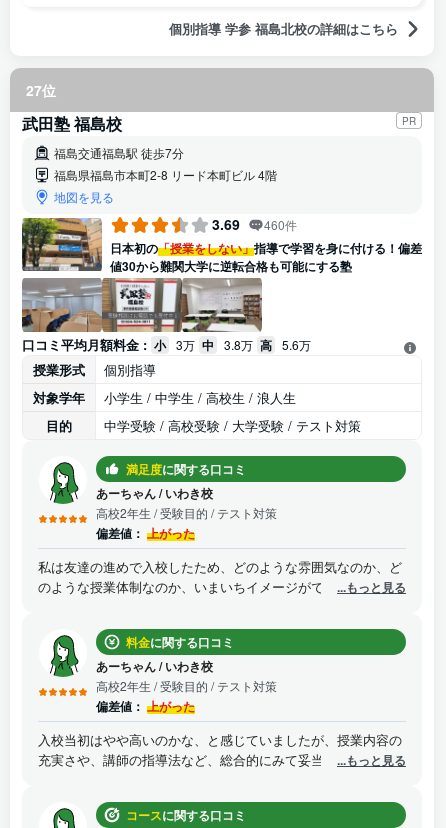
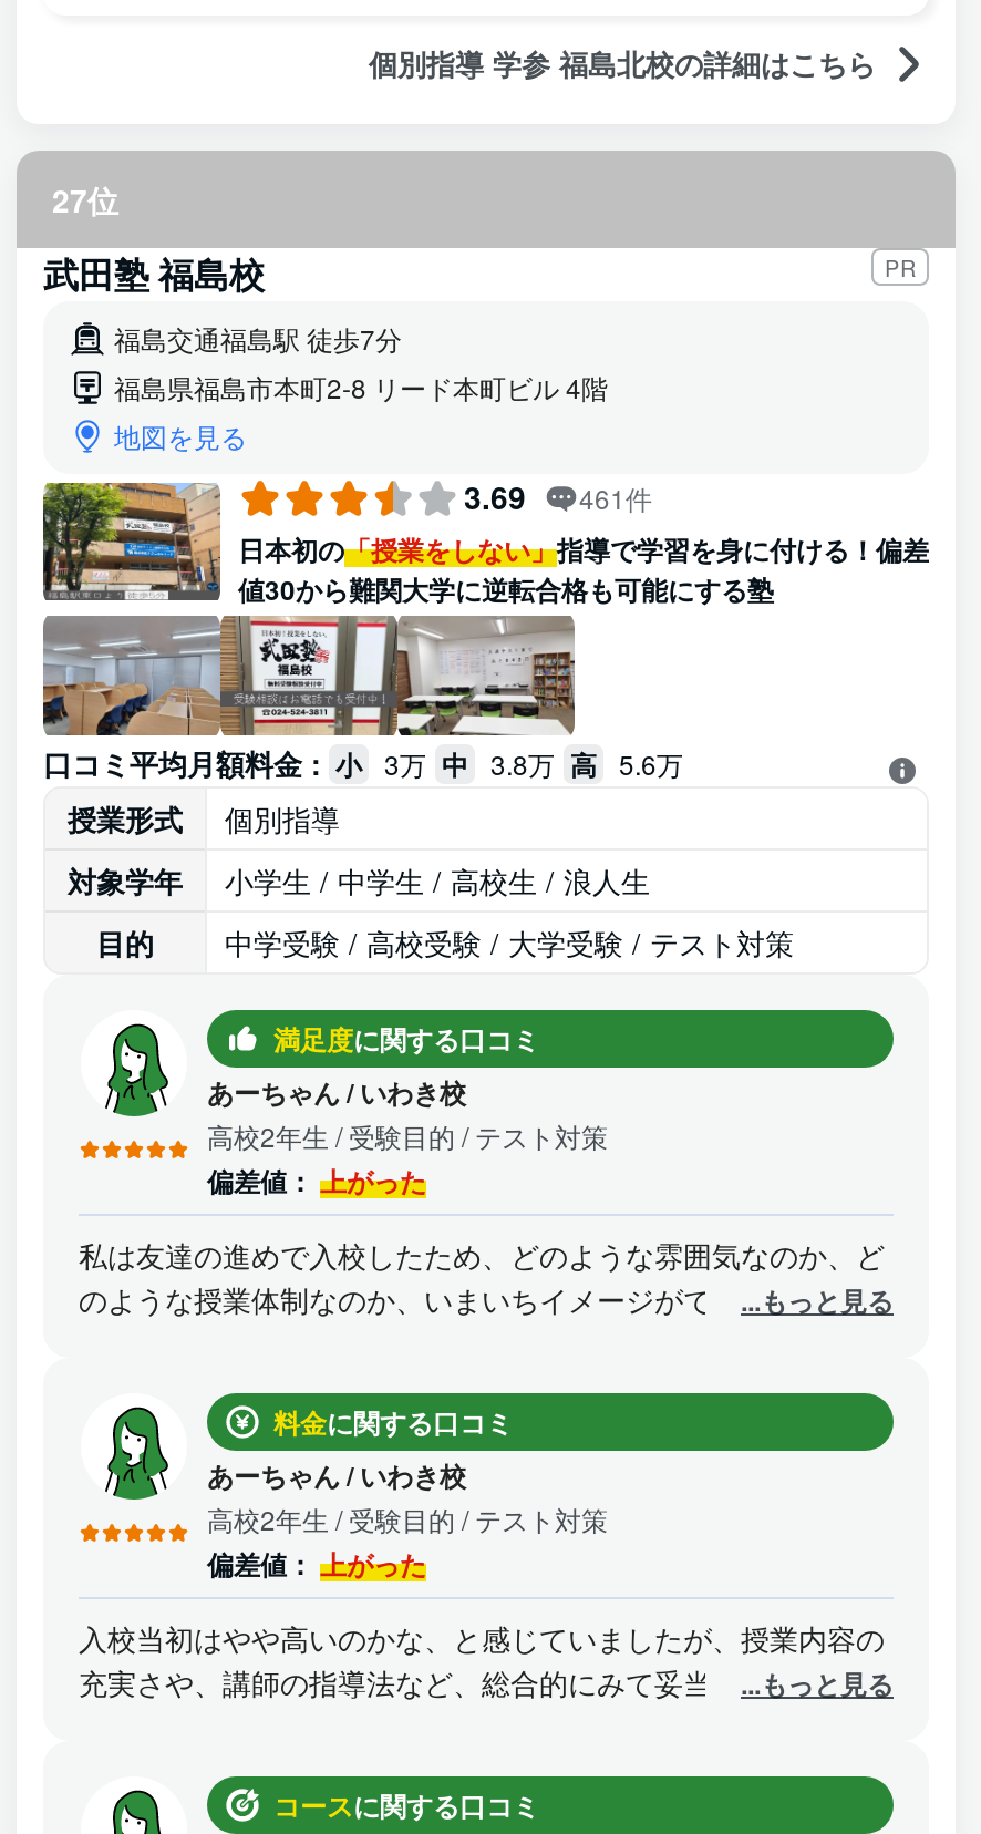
- 3.69 460件
+ 3.69 461件
